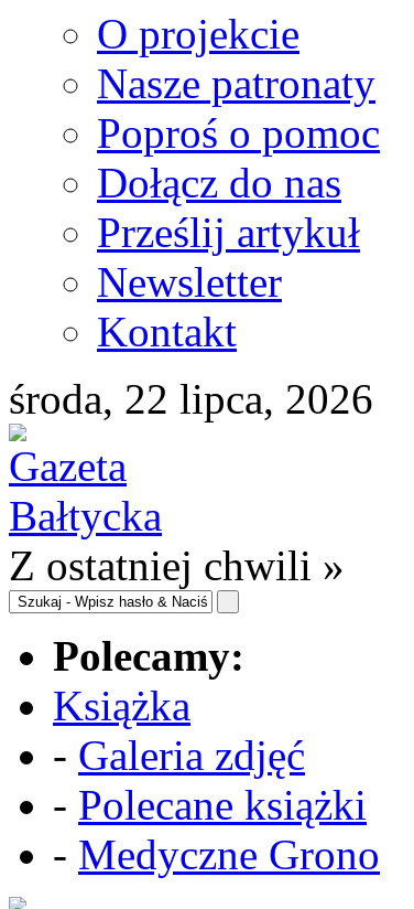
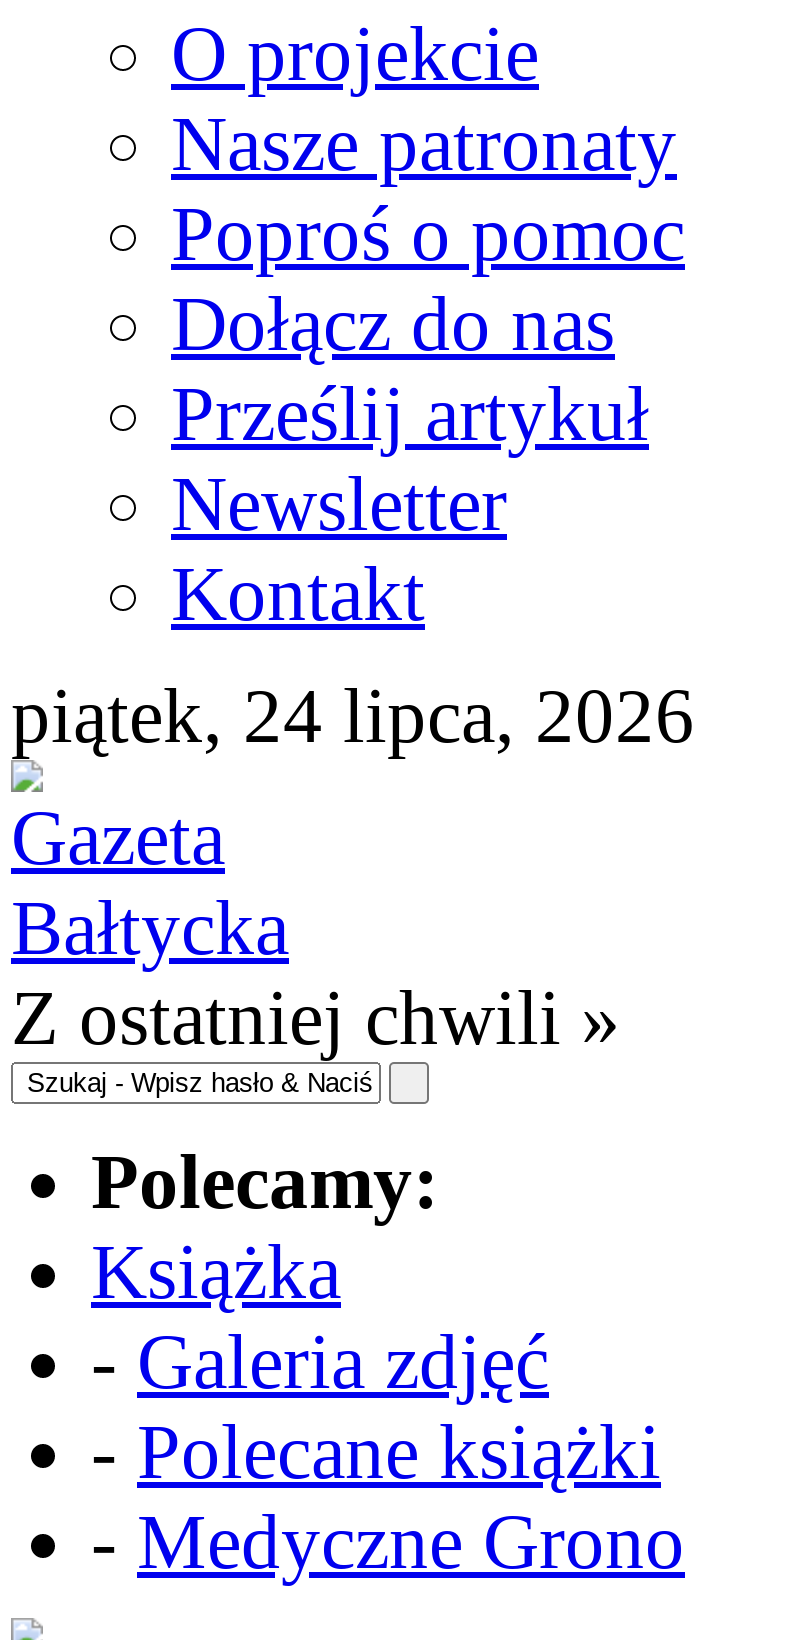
- środa, 22 lipca, 2026
+ piątek, 24 lipca, 2026
